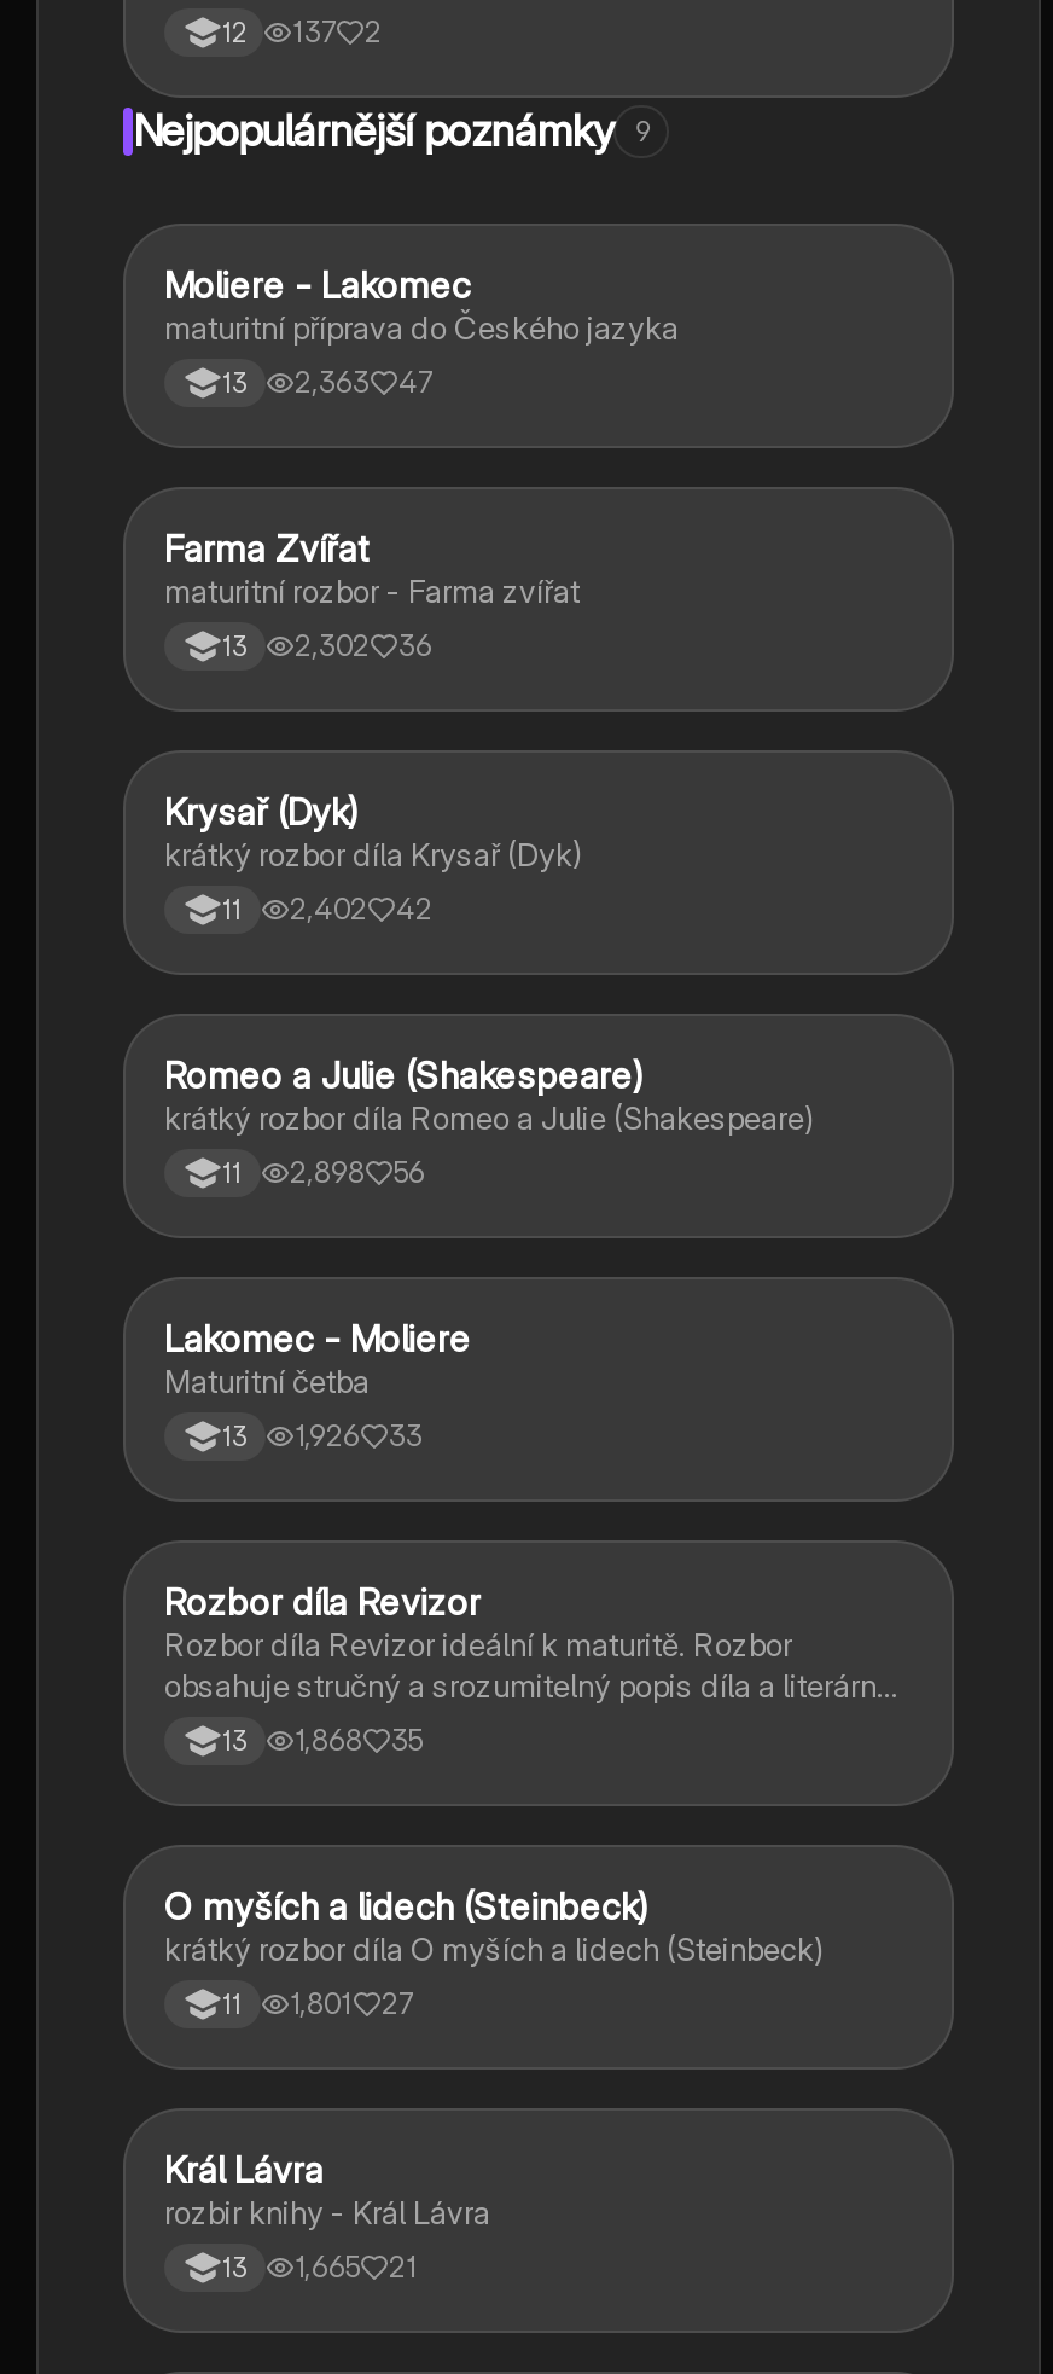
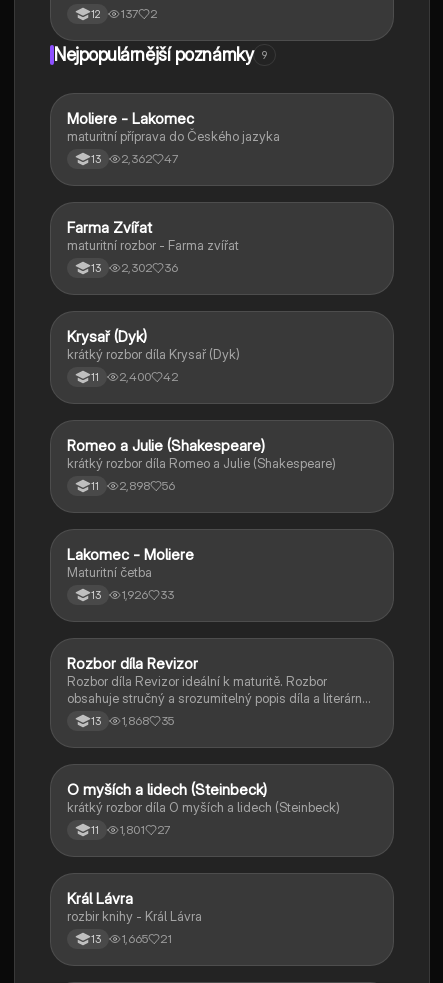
- 13 2,363 47
+ 13 2,362 47

- 11 2,402 42
+ 11 2,400 42
